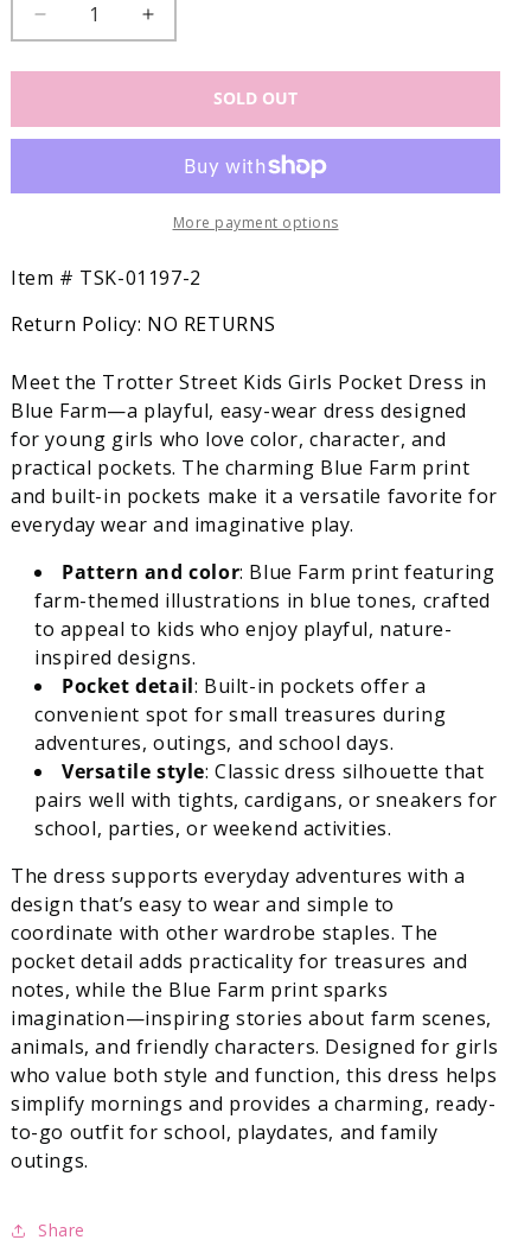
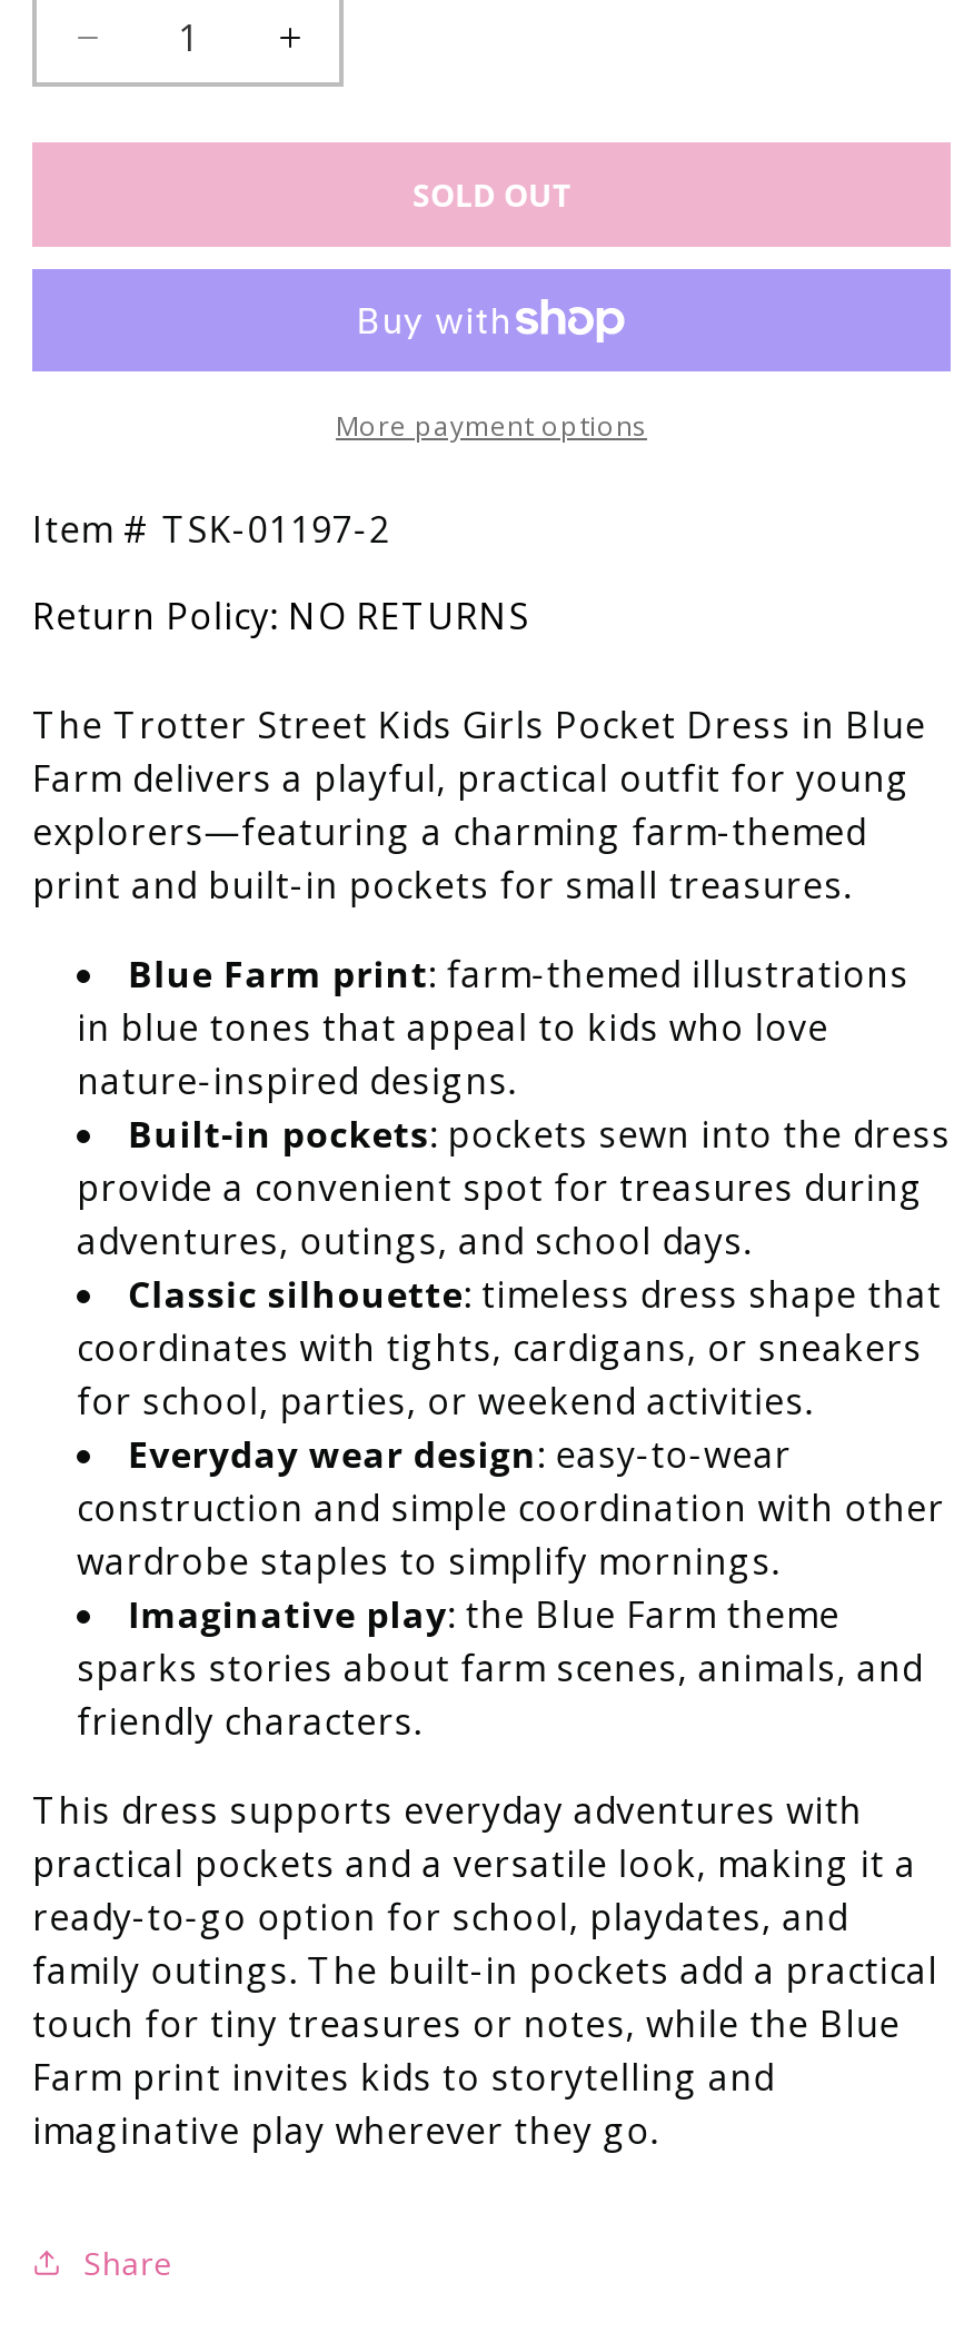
- Meet the Trotter Street Kids Girls Pocket Dress in
- Blue Farm—a playful, easy-wear dress designed
- for young girls who love color, character, and
- practical pockets. The charming Blue Farm print
- and built-in pockets make it a versatile favorite for
- everyday wear and imaginative play.
+ The Trotter Street Kids Girls Pocket Dress in Blue
+ Farm delivers a playful, practical outfit for young
+ explorers—featuring a charming farm-themed
+ print and built-in pockets for small treasures.

- Pattern and color: Blue Farm print featuring
- farm-themed illustrations in blue tones, crafted
- to appeal to kids who enjoy playful, nature-
- inspired designs.
- Pocket detail: Built-in pockets offer a
- convenient spot for small treasures during
+ Blue Farm print: farm-themed illustrations
+ in blue tones that appeal to kids who love
+ nature-inspired designs.
+ Built-in pockets: pockets sewn into the dress
+ provide a convenient spot for treasures during

moved up: adventures, outings, and school days.

- Versatile style: Classic dress silhouette that
- pairs well with tights, cardigans, or sneakers for
- school, parties, or weekend activities.
+ Classic silhouette: timeless dress shape that
+ coordinates with tights, cardigans, or sneakers
+ for school, parties, or weekend activities.
+ Everyday wear design: easy-to-wear
+ construction and simple coordination with other
+ wardrobe staples to simplify mornings.
+ Imaginative play: the Blue Farm theme
+ sparks stories about farm scenes, animals, and
+ friendly characters.

- The dress supports everyday adventures with a
- design that’s easy to wear and simple to
- coordinate with other wardrobe staples. The
- pocket detail adds practicality for treasures and
- notes, while the Blue Farm print sparks
- imagination—inspiring stories about farm scenes,
- animals, and friendly characters. Designed for girls
- who value both style and function, this dress helps
- simplify mornings and provides a charming, ready-
- to-go outfit for school, playdates, and family
- outings.
+ This dress supports everyday adventures with
+ practical pockets and a versatile look, making it a
+ ready-to-go option for school, playdates, and
+ family outings. The built-in pockets add a practical
+ touch for tiny treasures or notes, while the Blue
+ Farm print invites kids to storytelling and
+ imaginative play wherever they go.
